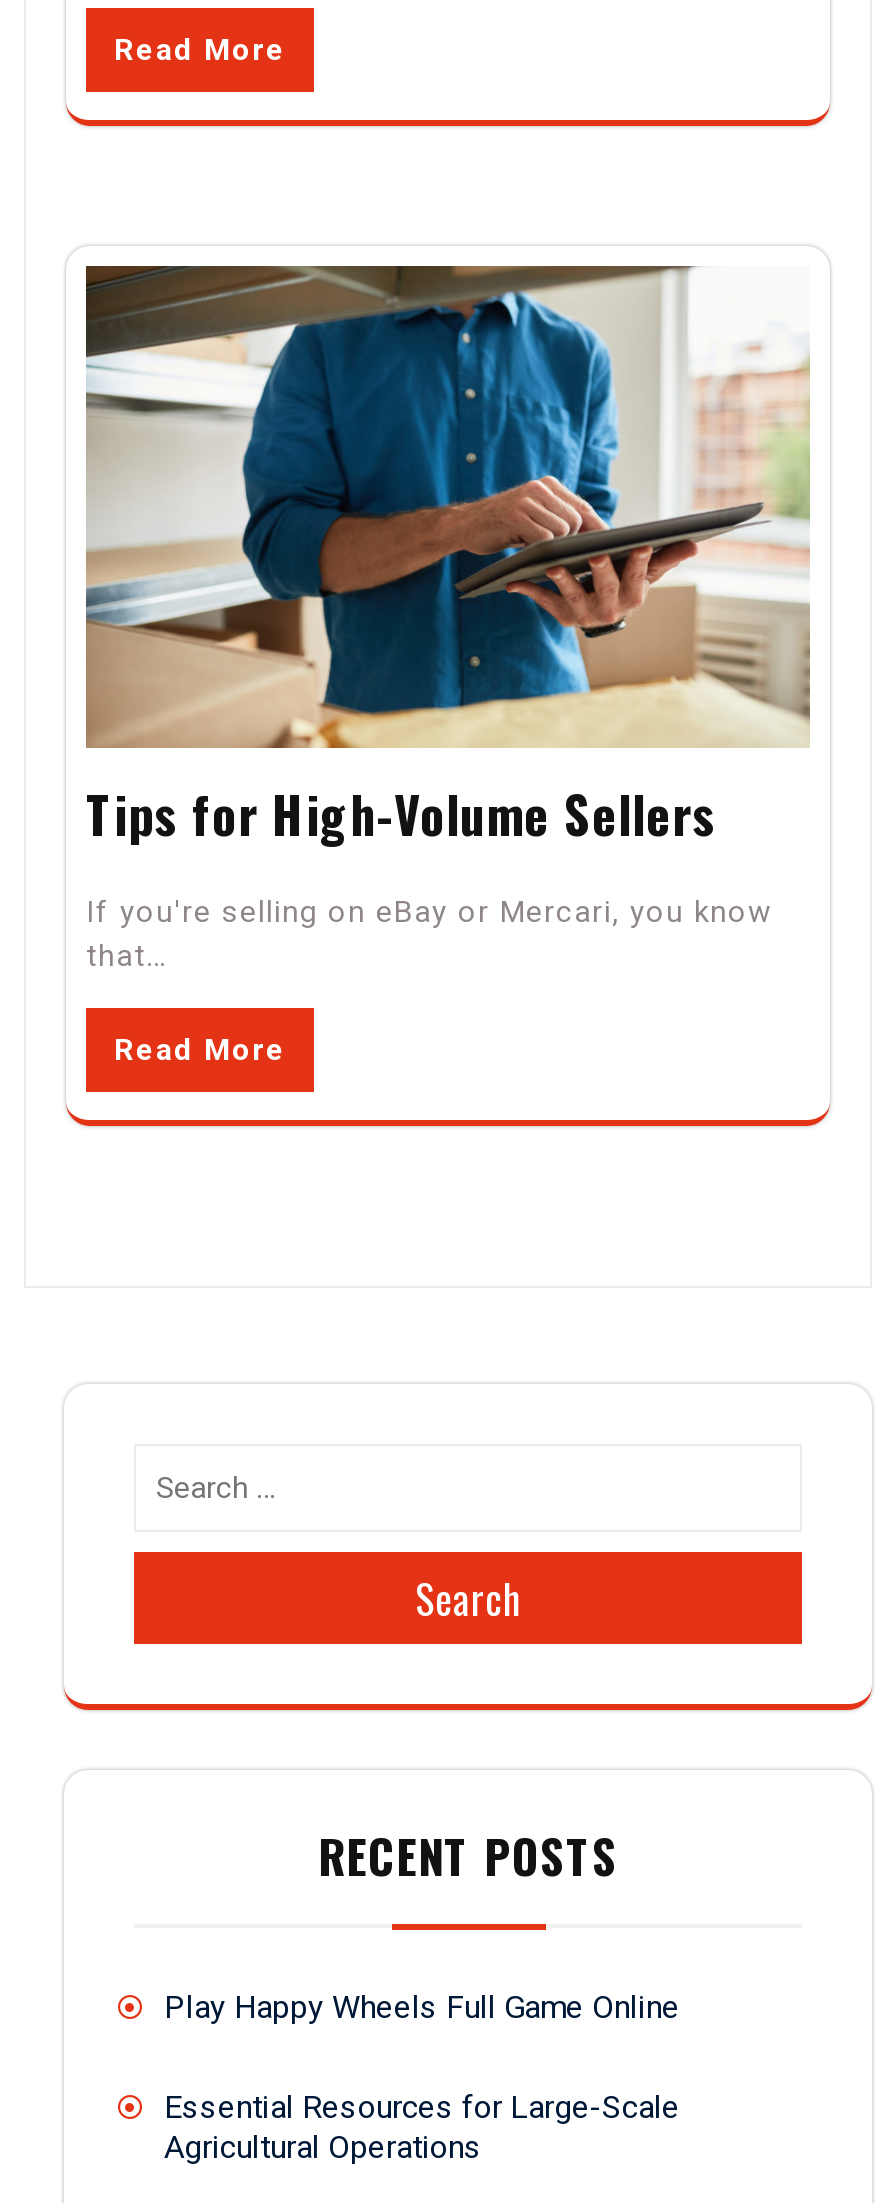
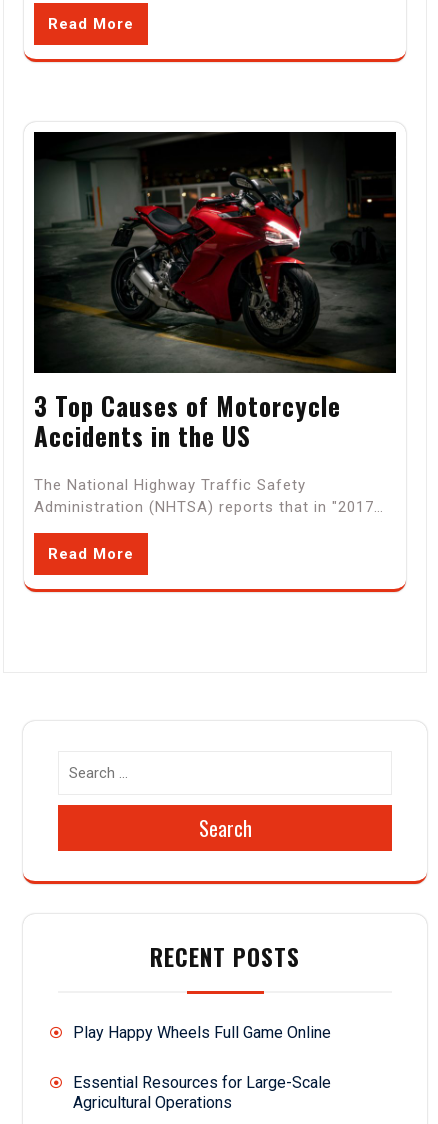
- [image]
- Tips for High-Volume Sellers
+ [image]
+ 3 Top Causes of Motorcycle
+ Accidents in the US

- If you're selling on eBay or Mercari, you know
- that…
+ The National Highway Traffic Safety
+ Administration (NHTSA) reports that in "2017…
